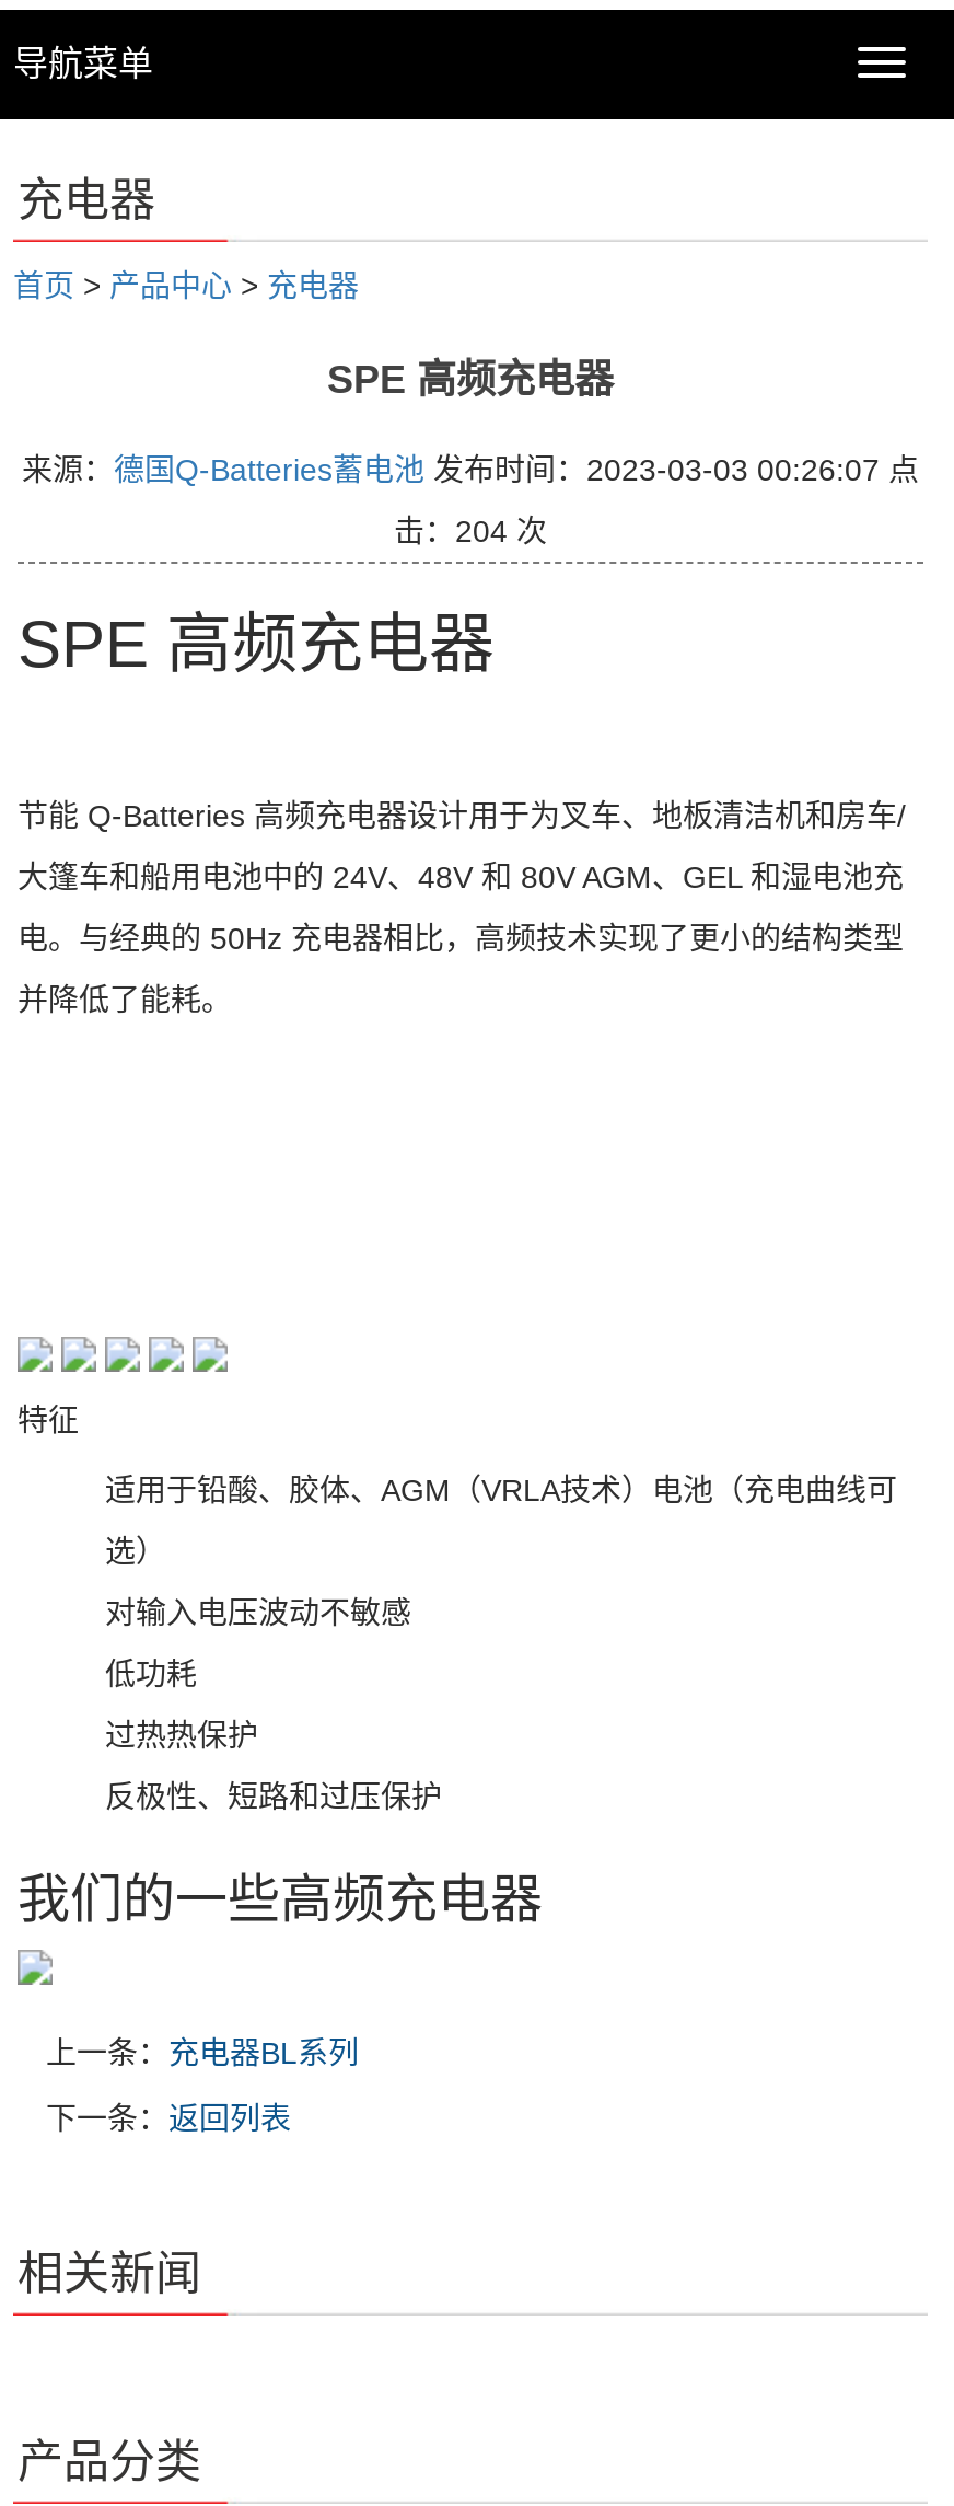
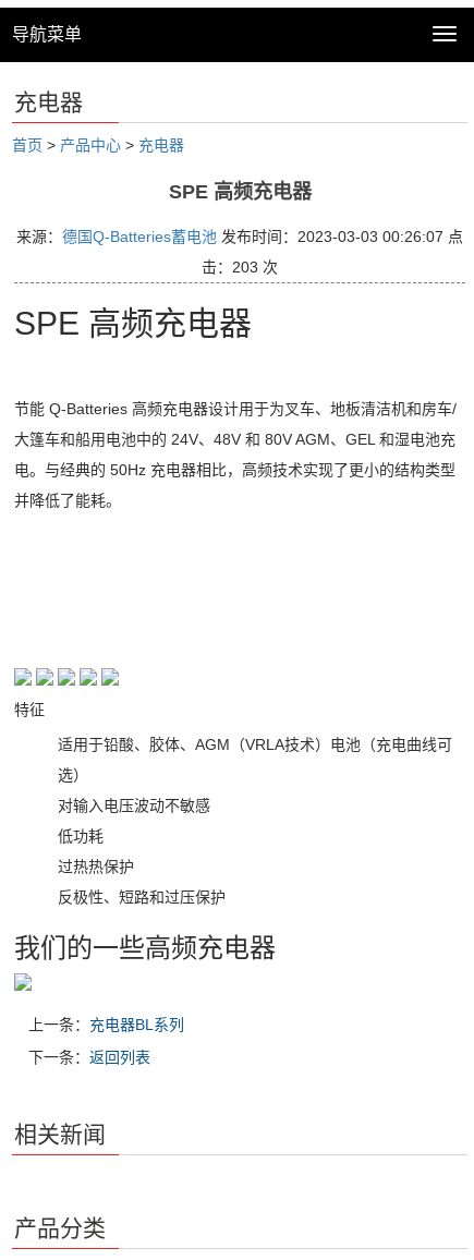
- 击：204 次
+ 击：203 次
